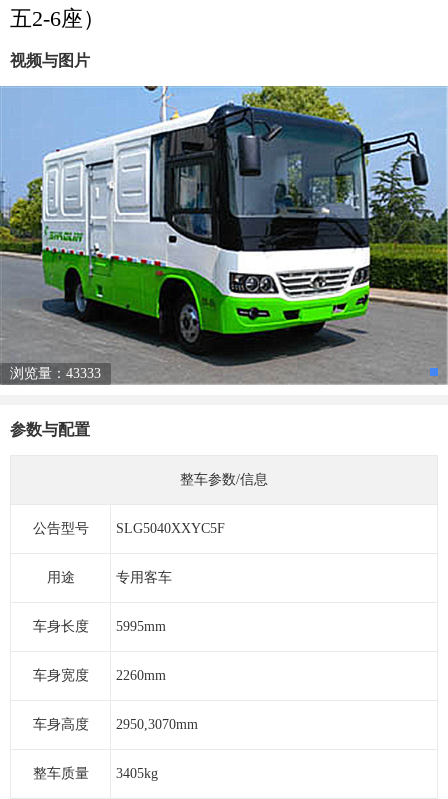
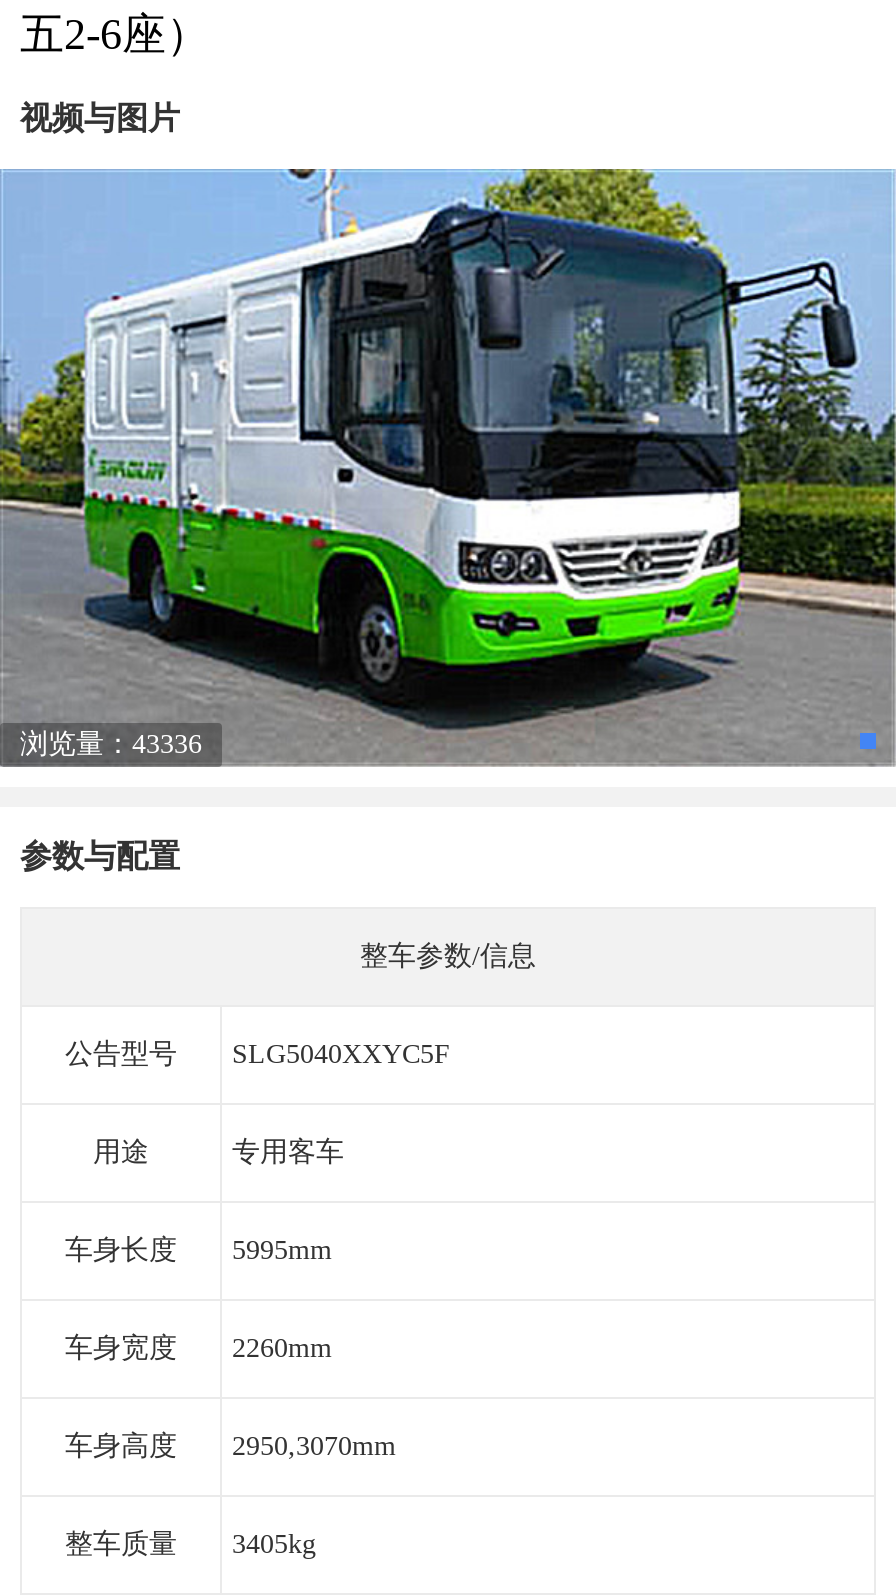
- 浏览量：43333
+ 浏览量：43336
